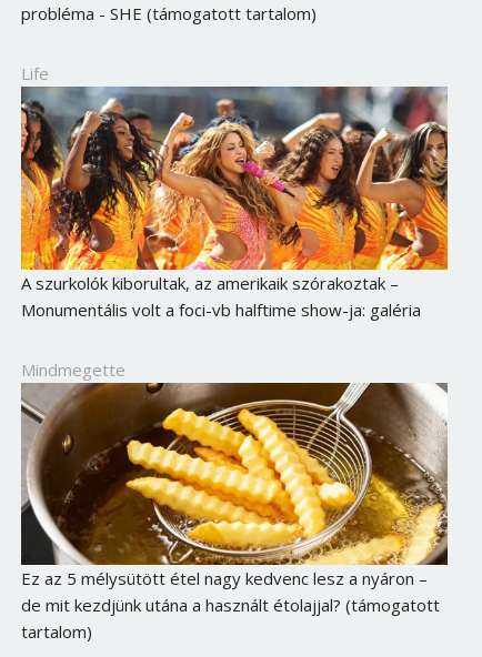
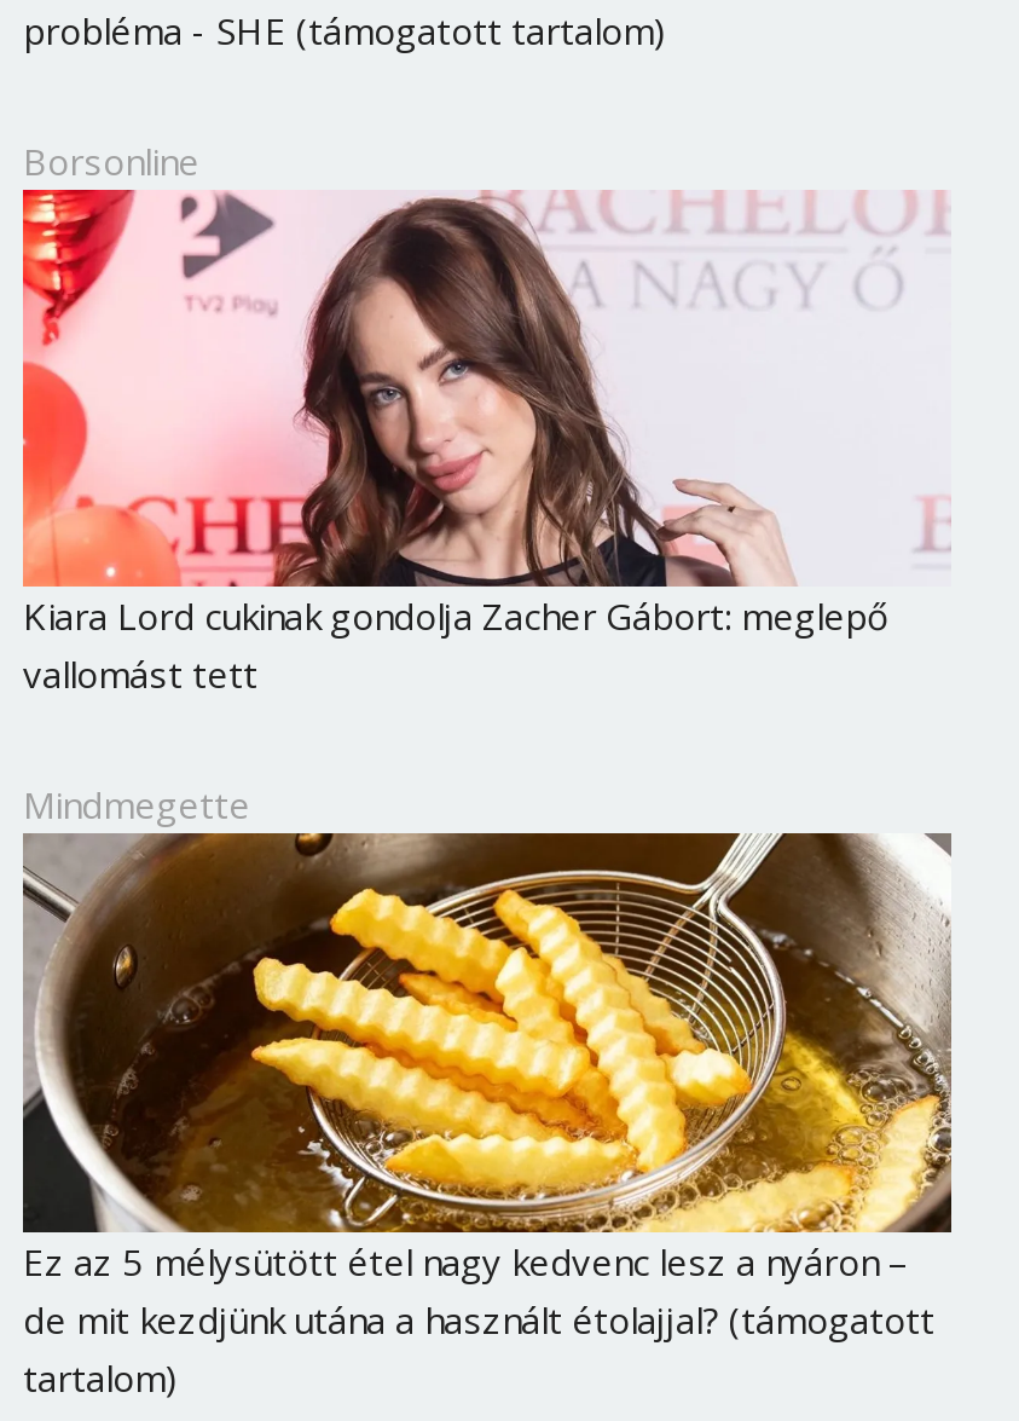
- Life
+ Borsonline

- [image]
- A szurkolók kiborultak, az amerikaik szórakoztak –
- Monumentális volt a foci-vb halftime show-ja: galéria
+ [image]
+ Kiara Lord cukinak gondolja Zacher Gábort: meglepő
+ vallomást tett
